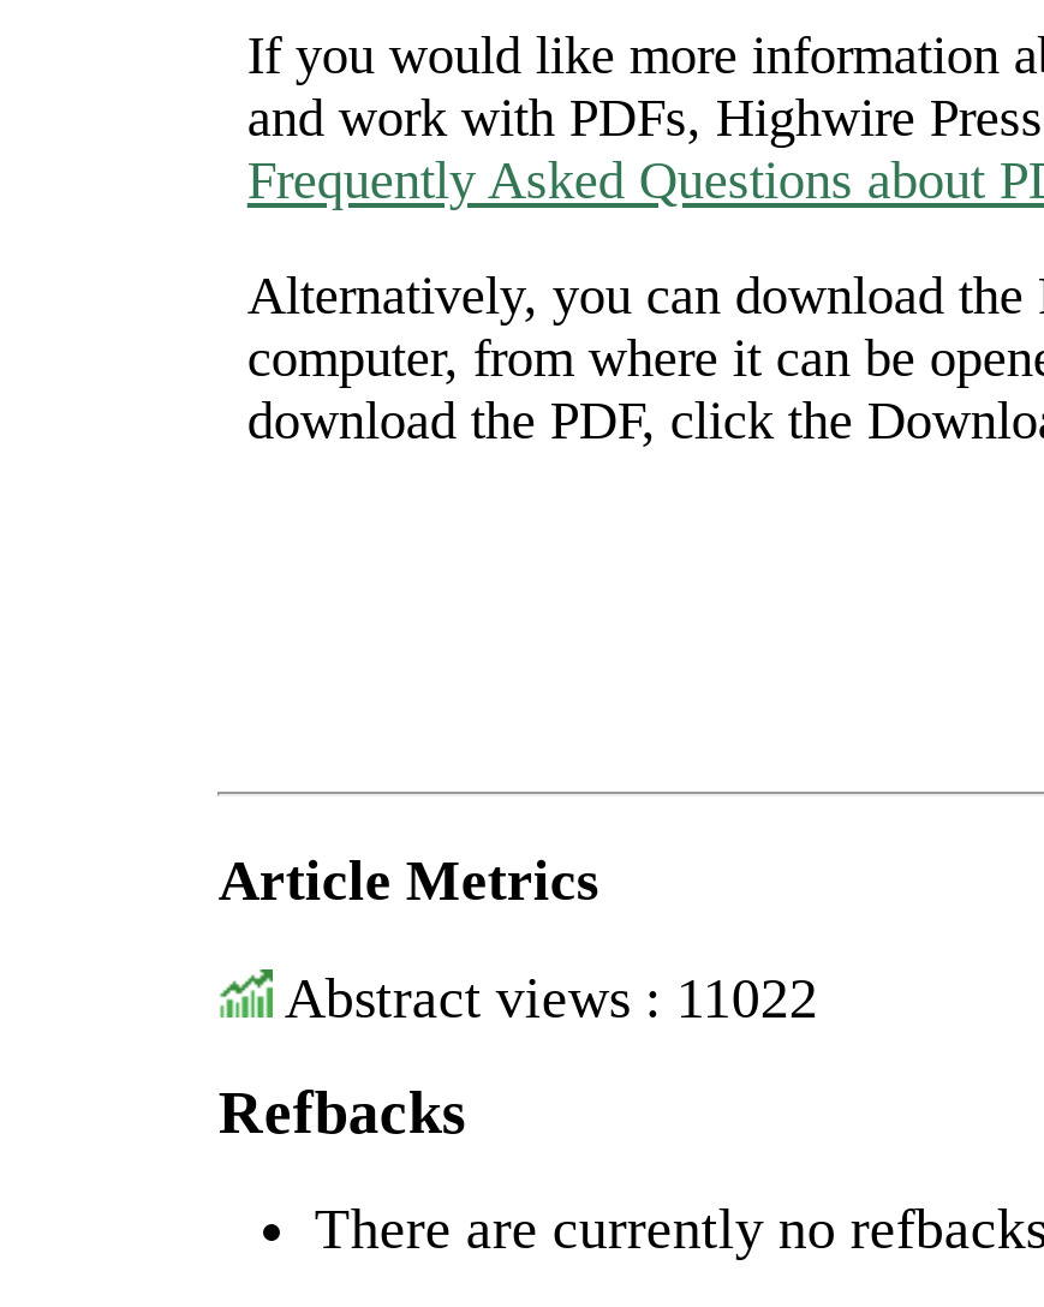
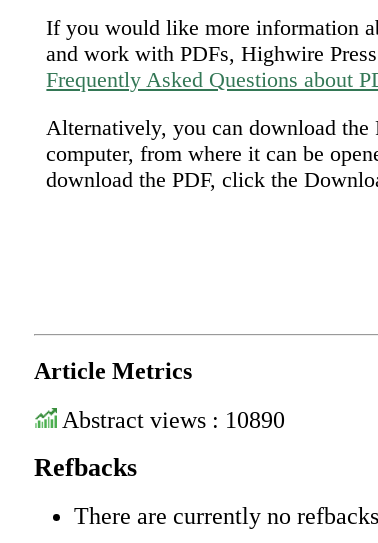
- Abstract views : 11022
+ Abstract views : 10890
